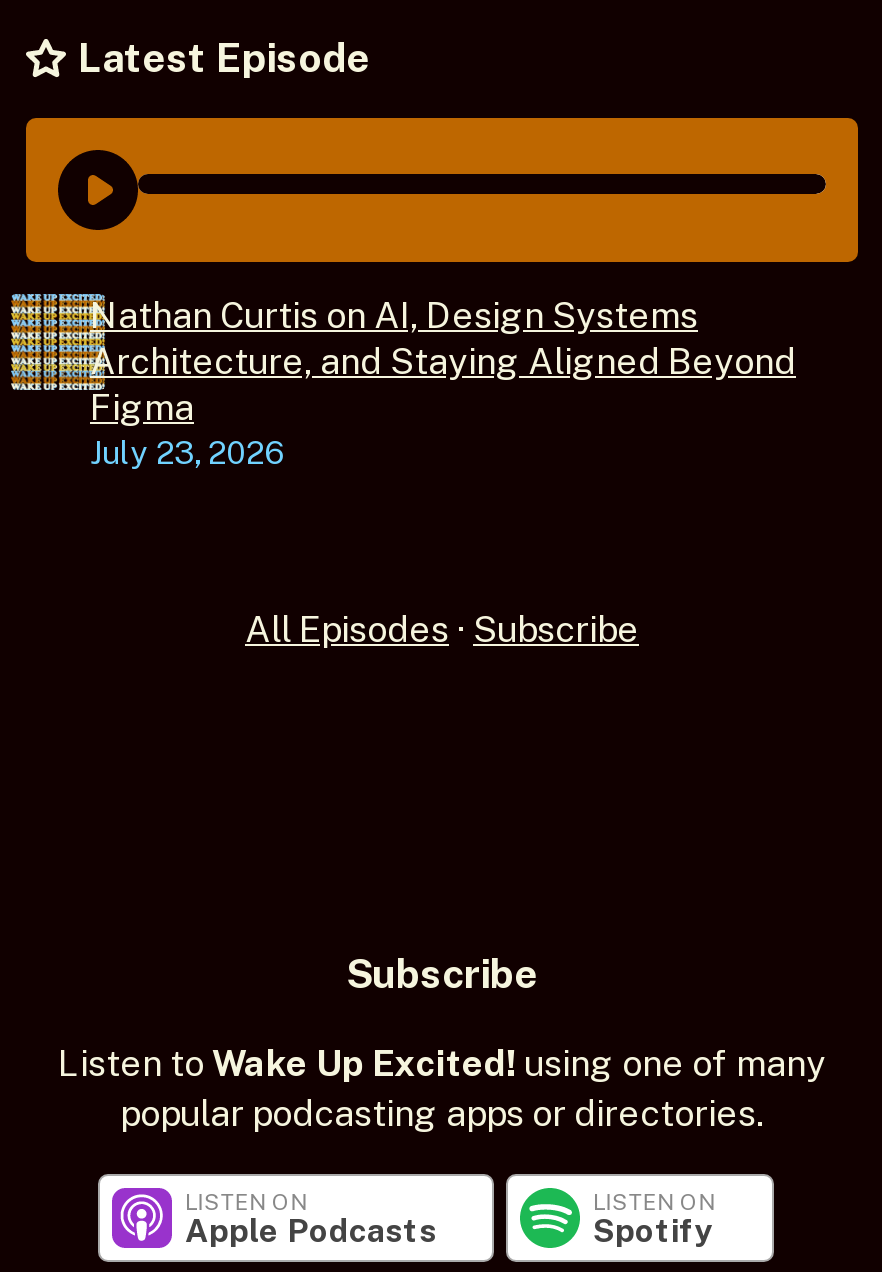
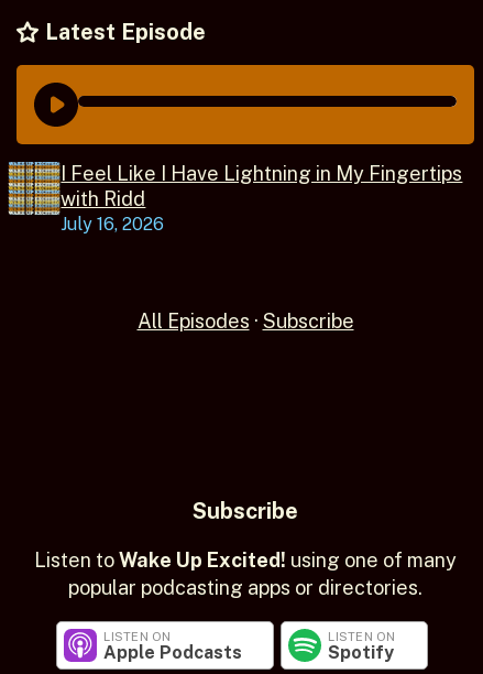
- Nathan Curtis on AI, Design Systems
- Architecture, and Staying Aligned Beyond
- Figma
- July 23, 2026
+ I Feel Like I Have Lightning in My Fingertips
+ with Ridd
+ July 16, 2026
